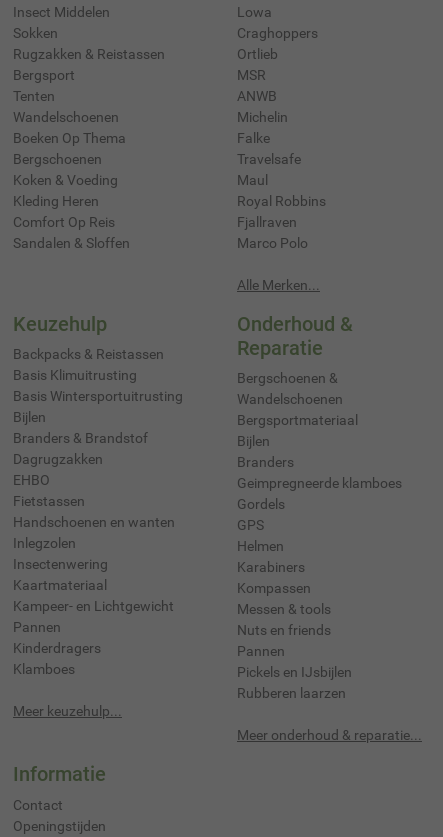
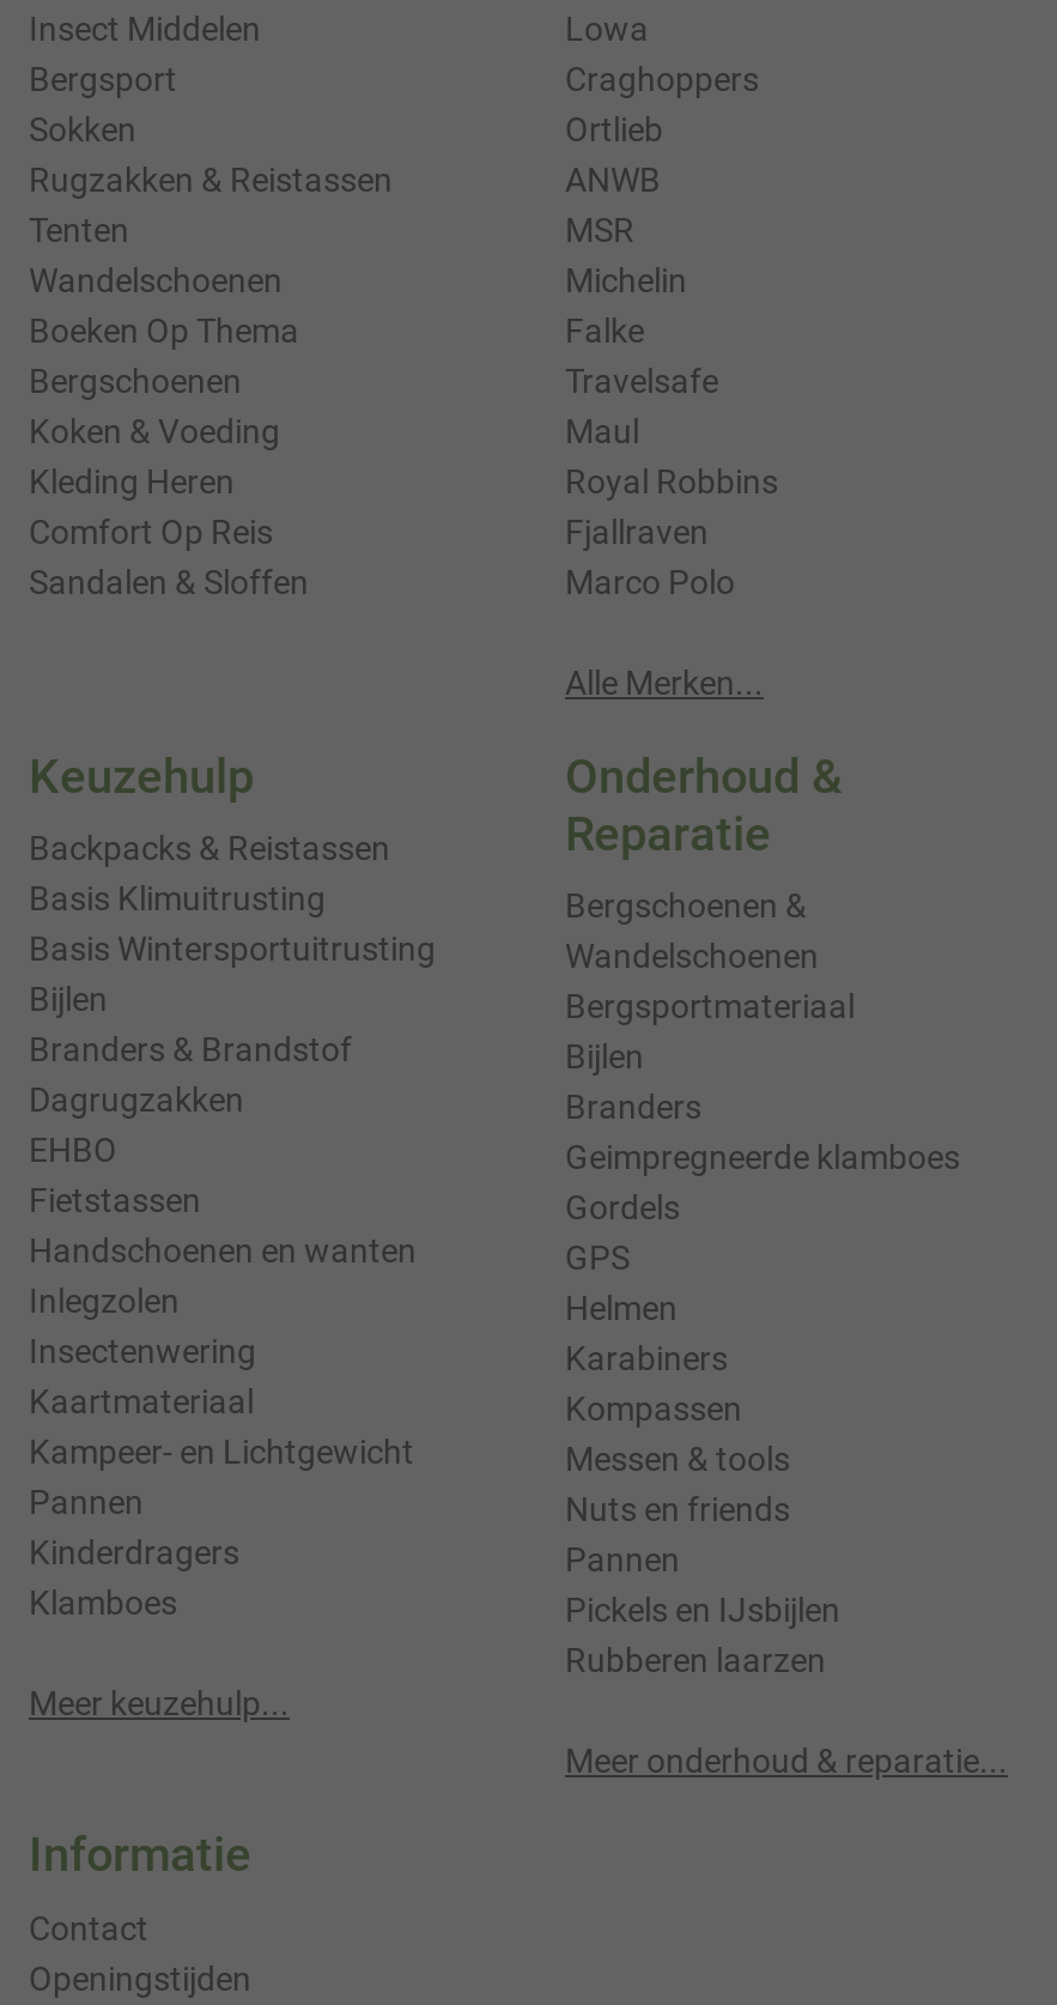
moved down: Sokken | Rugzakken & Reistassen

moved up: Bergsport

moved down: MSR

moved up: ANWB
